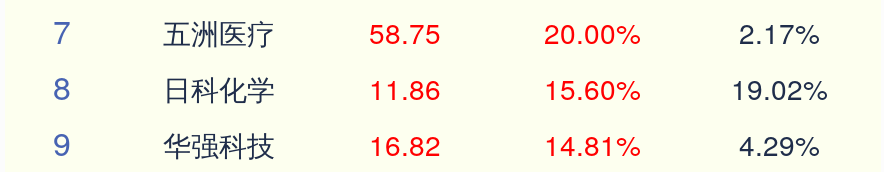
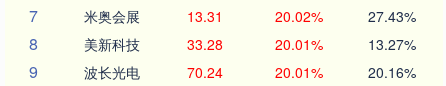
- 五洲医疗
- 58.75
- 20.00%
- 2.17%
+ 米奥会展
+ 13.31
+ 20.02%
+ 27.43%

- 日科化学
- 11.86
- 15.60%
- 19.02%
+ 美新科技
+ 33.28
+ 20.01%
+ 13.27%

- 华强科技
- 16.82
- 14.81%
- 4.29%
+ 波长光电
+ 70.24
+ 20.01%
+ 20.16%
